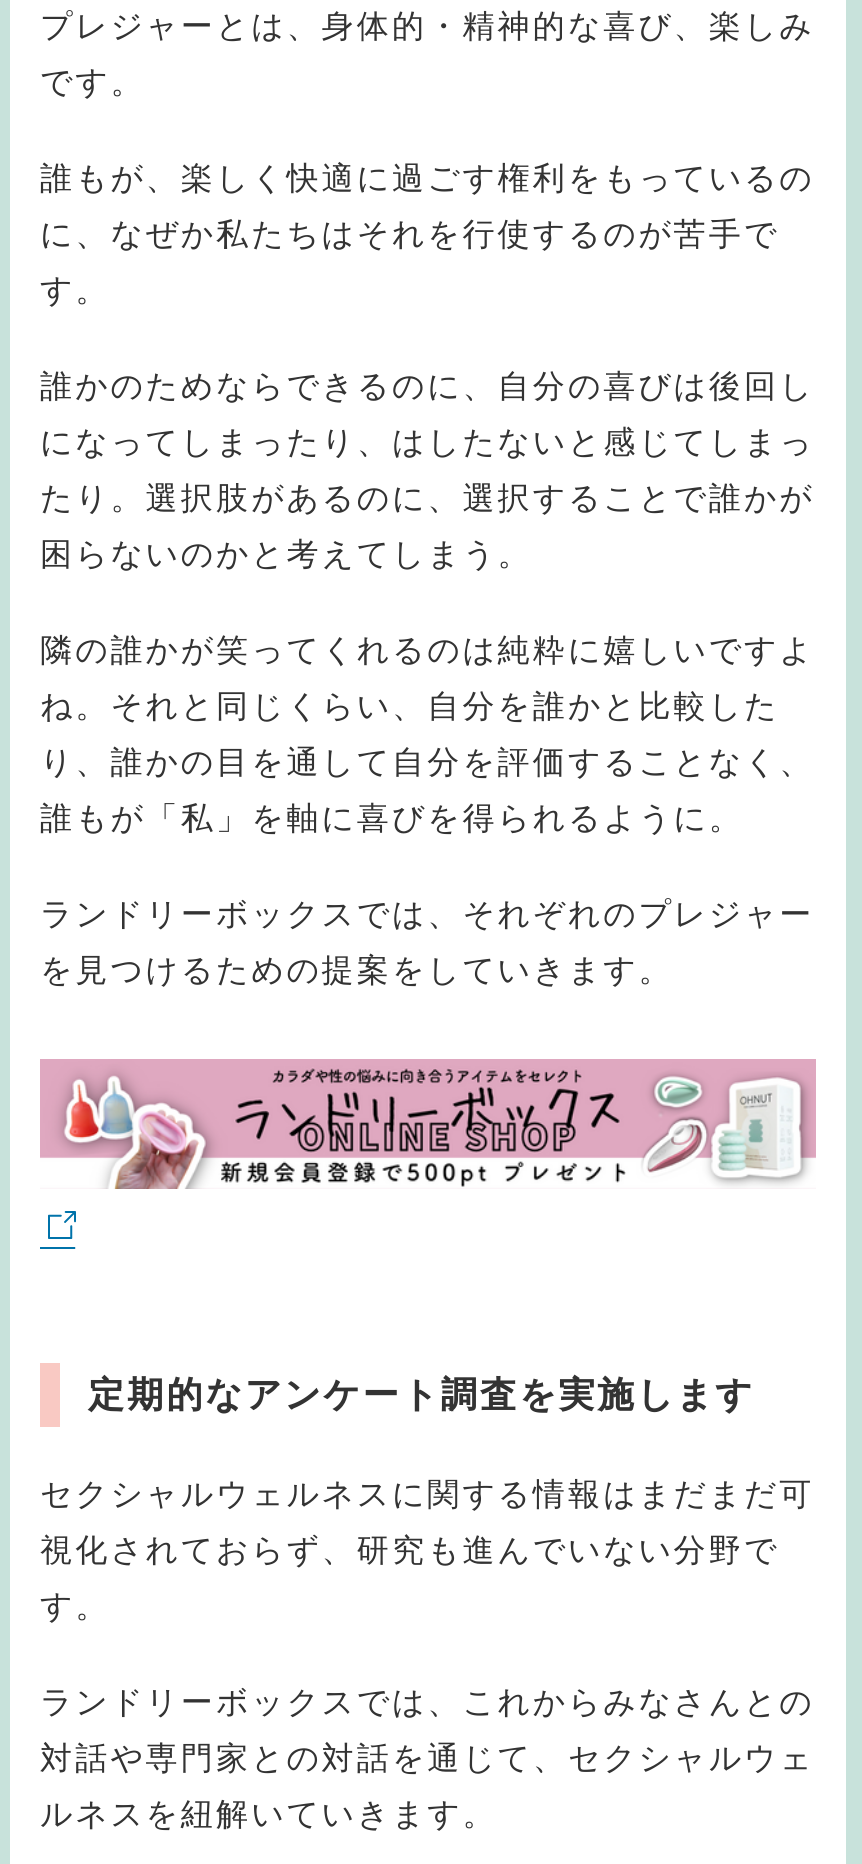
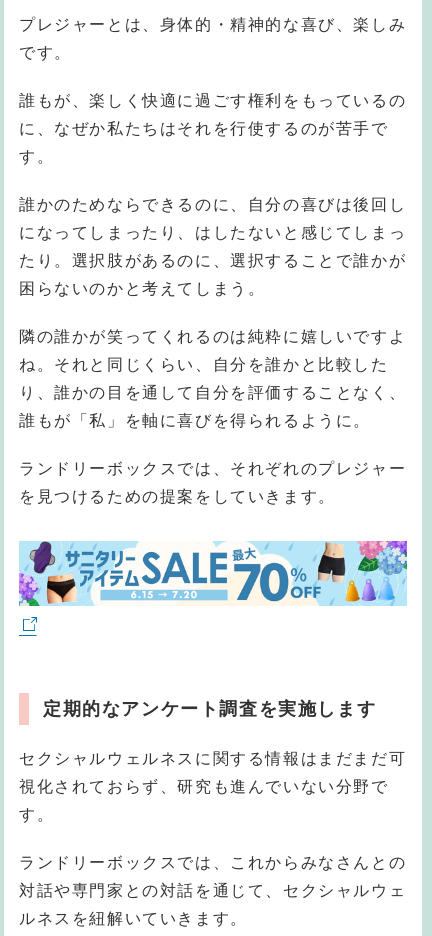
- [image]
+ [image]
